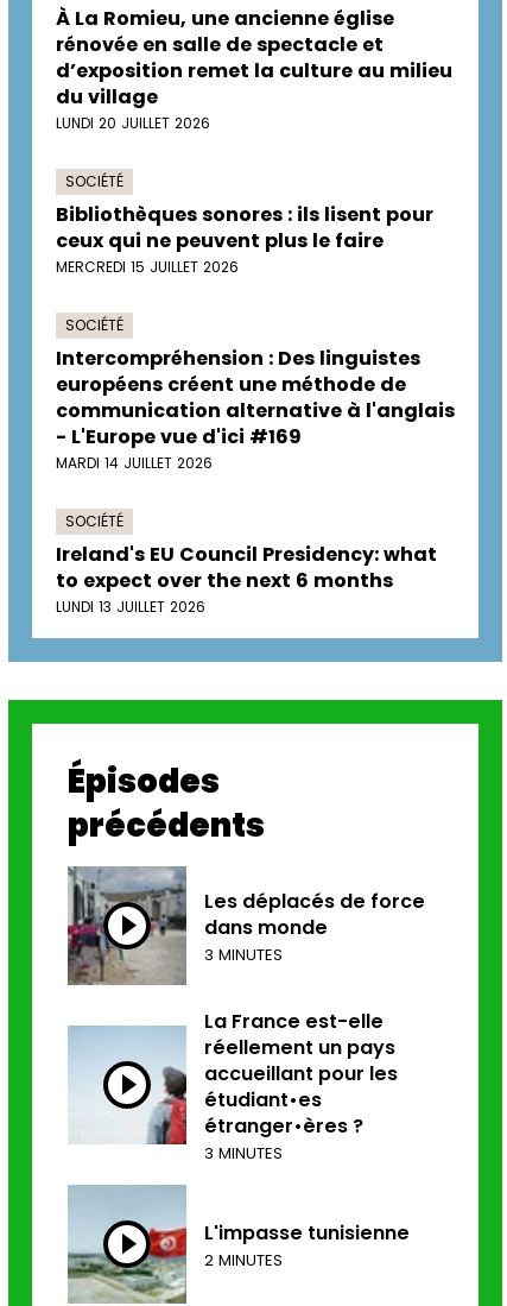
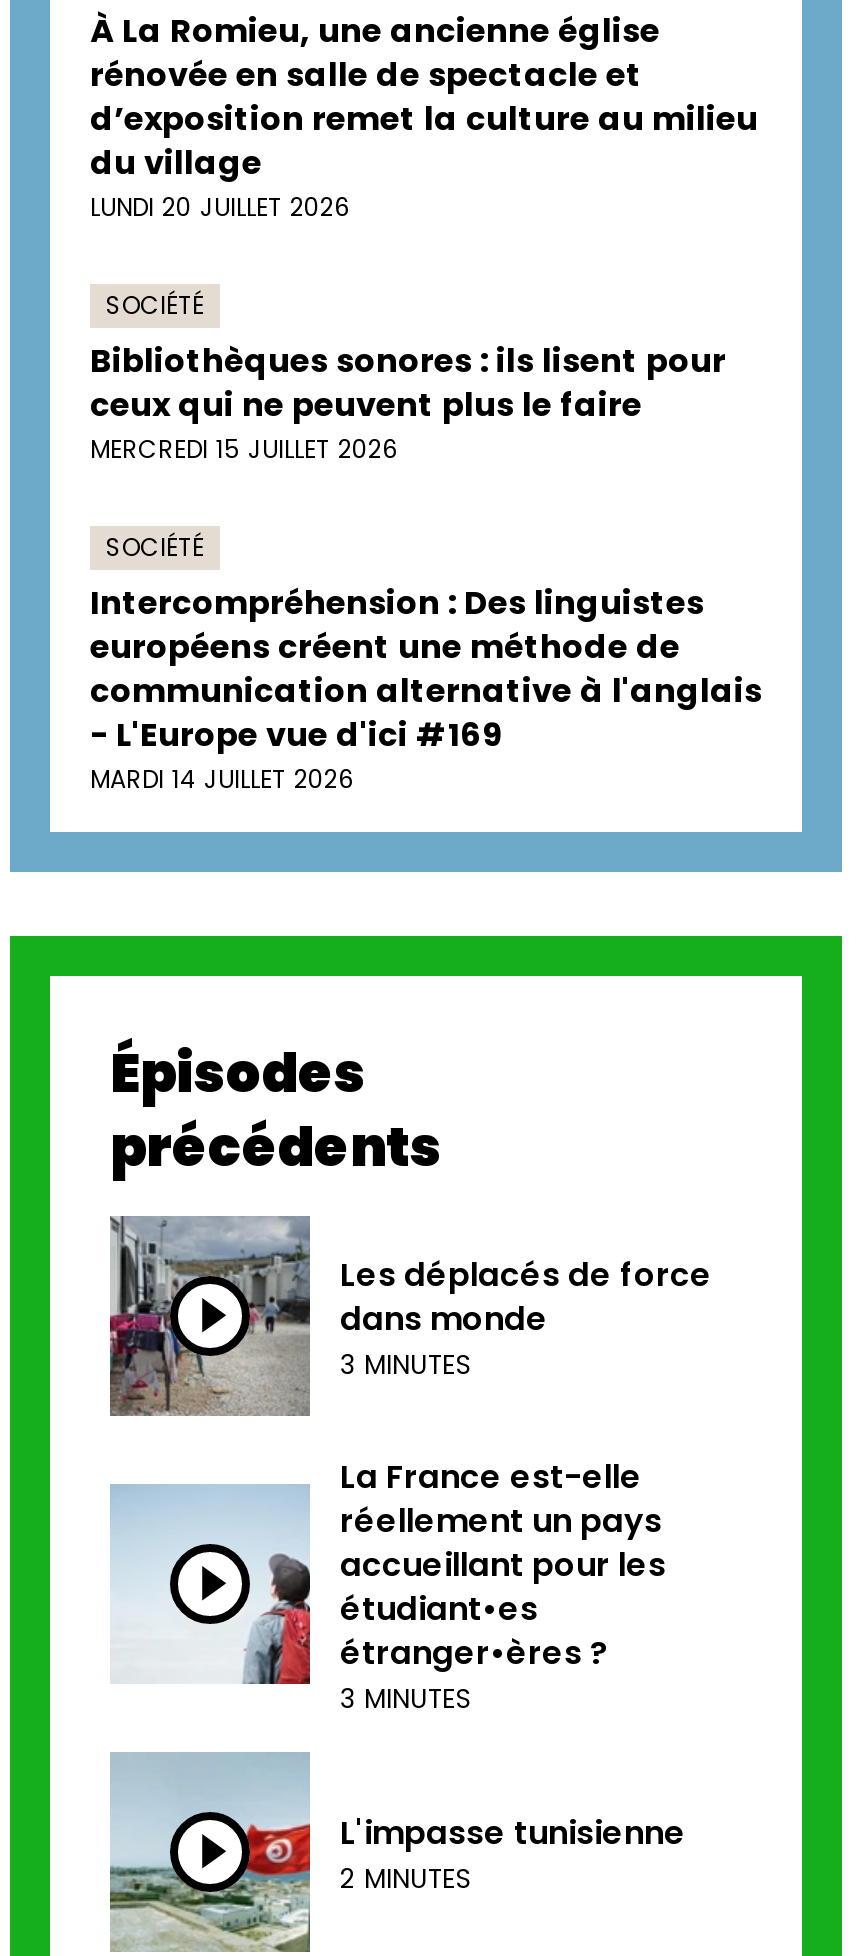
- SOCIÉTÉ
- Ireland's EU Council Presidency: what
- to expect over the next 6 months
- LUNDI 13 JUILLET 2026
